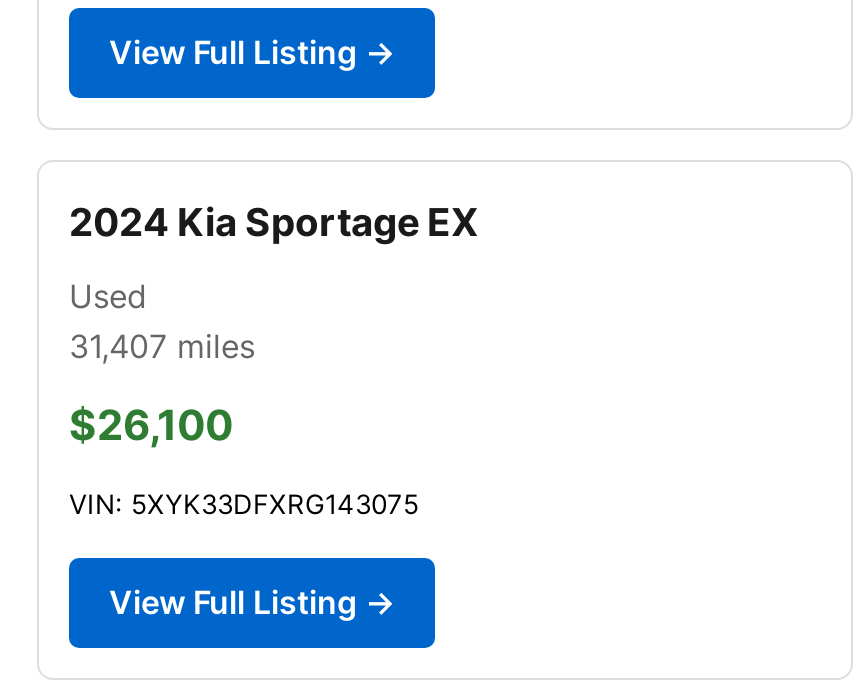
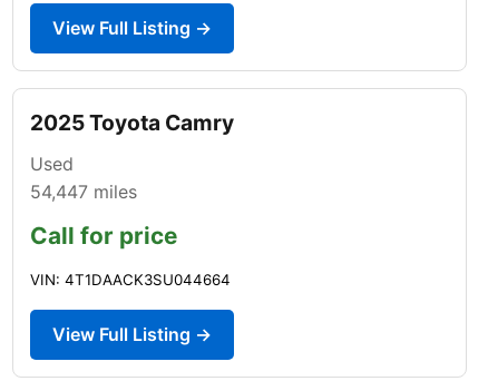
- 2024 Kia Sportage EX
+ 2025 Toyota Camry

- 31,407 miles
+ 54,447 miles

- $26,100
+ Call for price

- VIN: 5XYK33DFXRG143075
+ VIN: 4T1DAACK3SU044664
